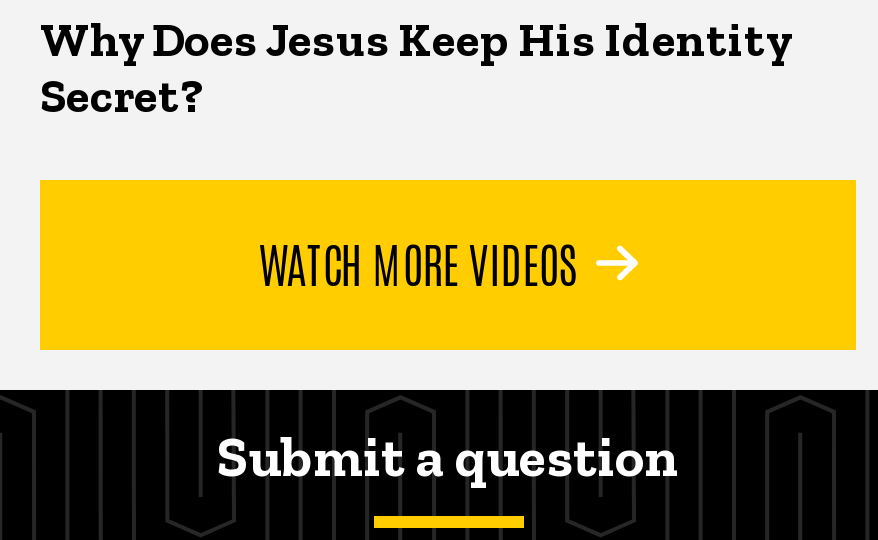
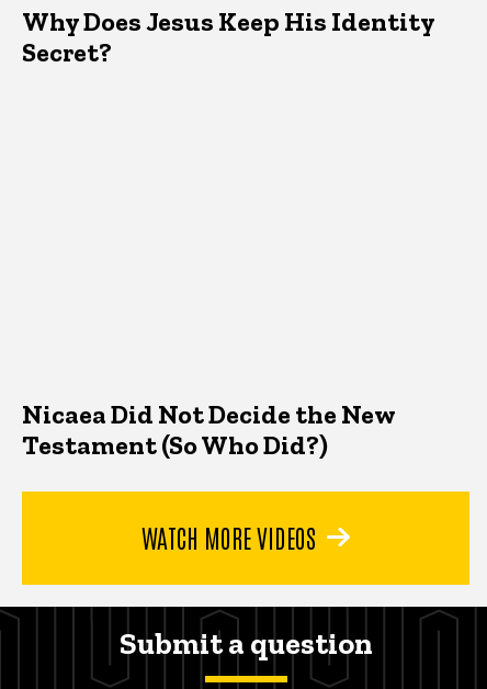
+ Nicaea Did Not Decide the New
+ Testament (So Who Did?)
